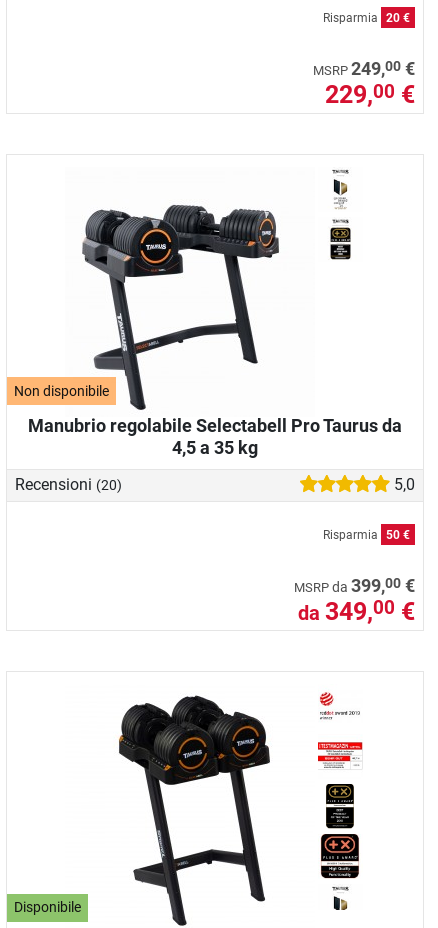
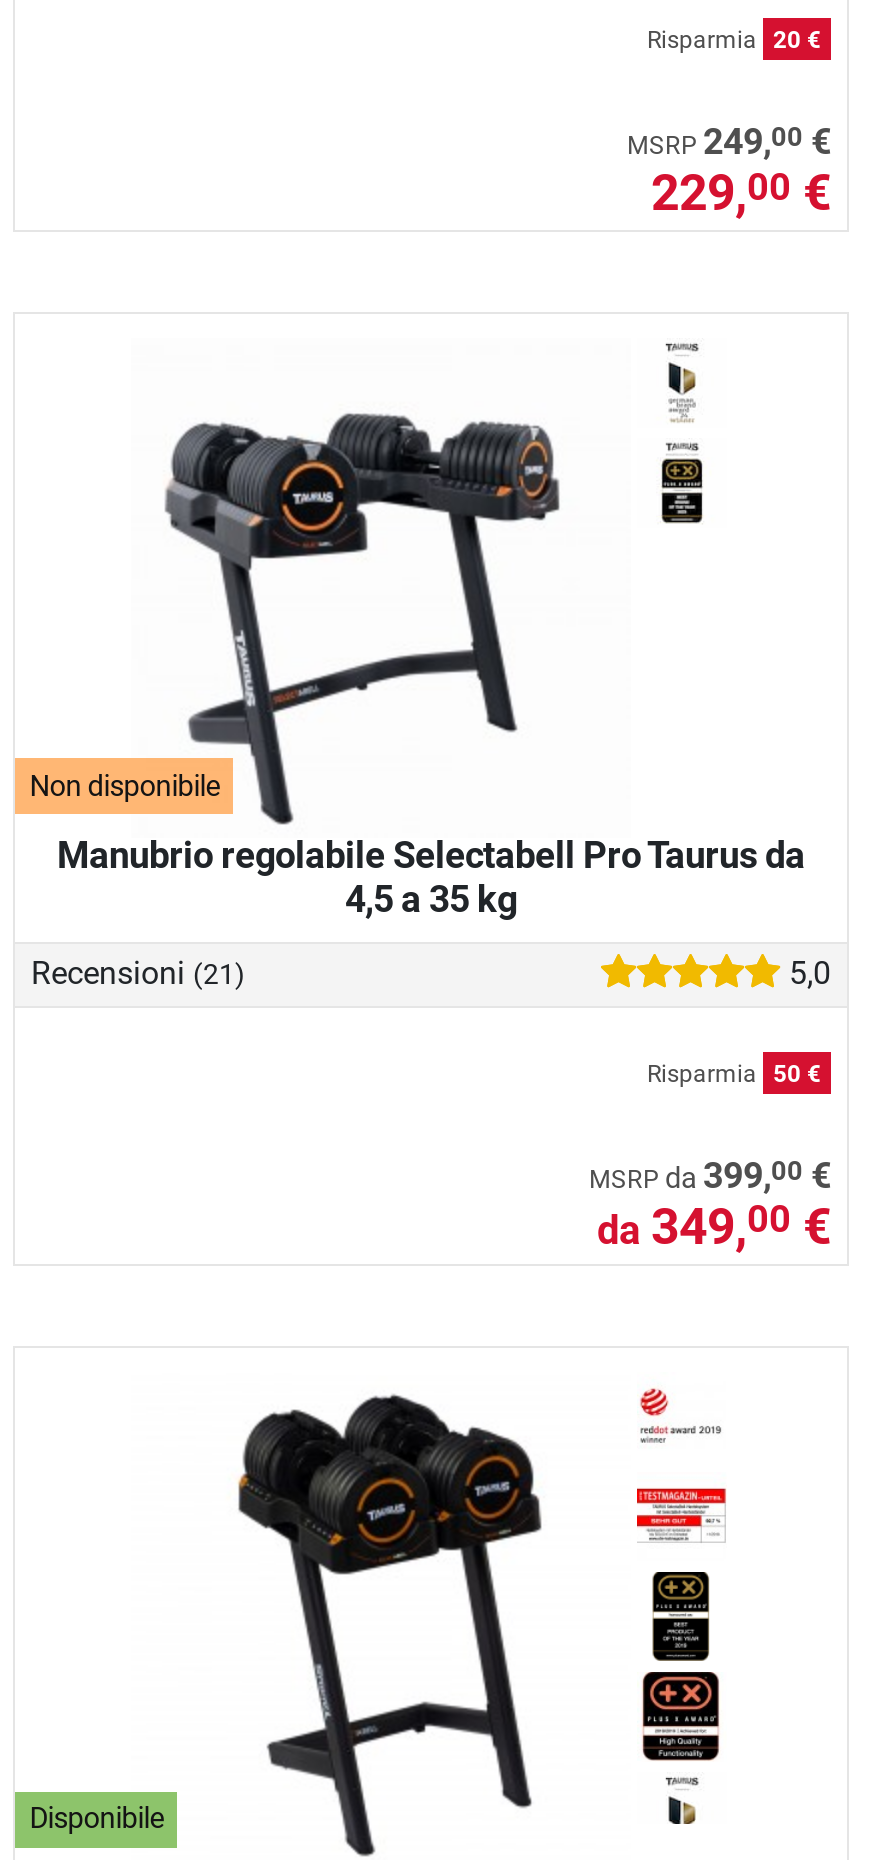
- Recensioni (20)
+ Recensioni (21)
